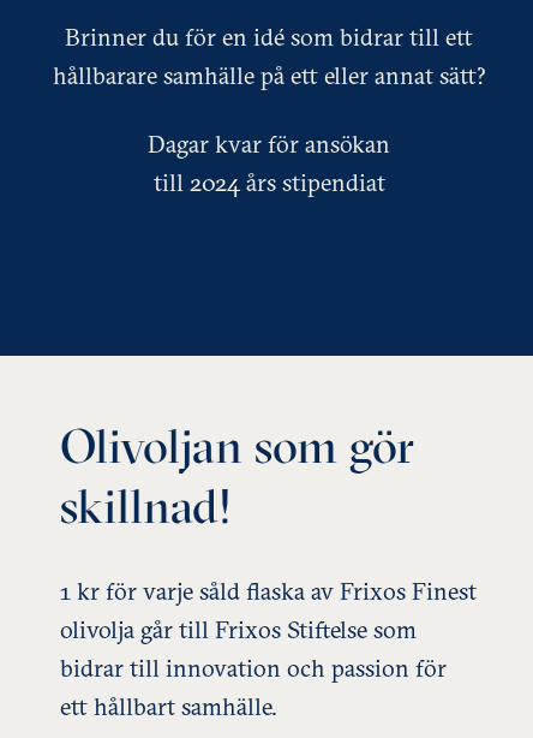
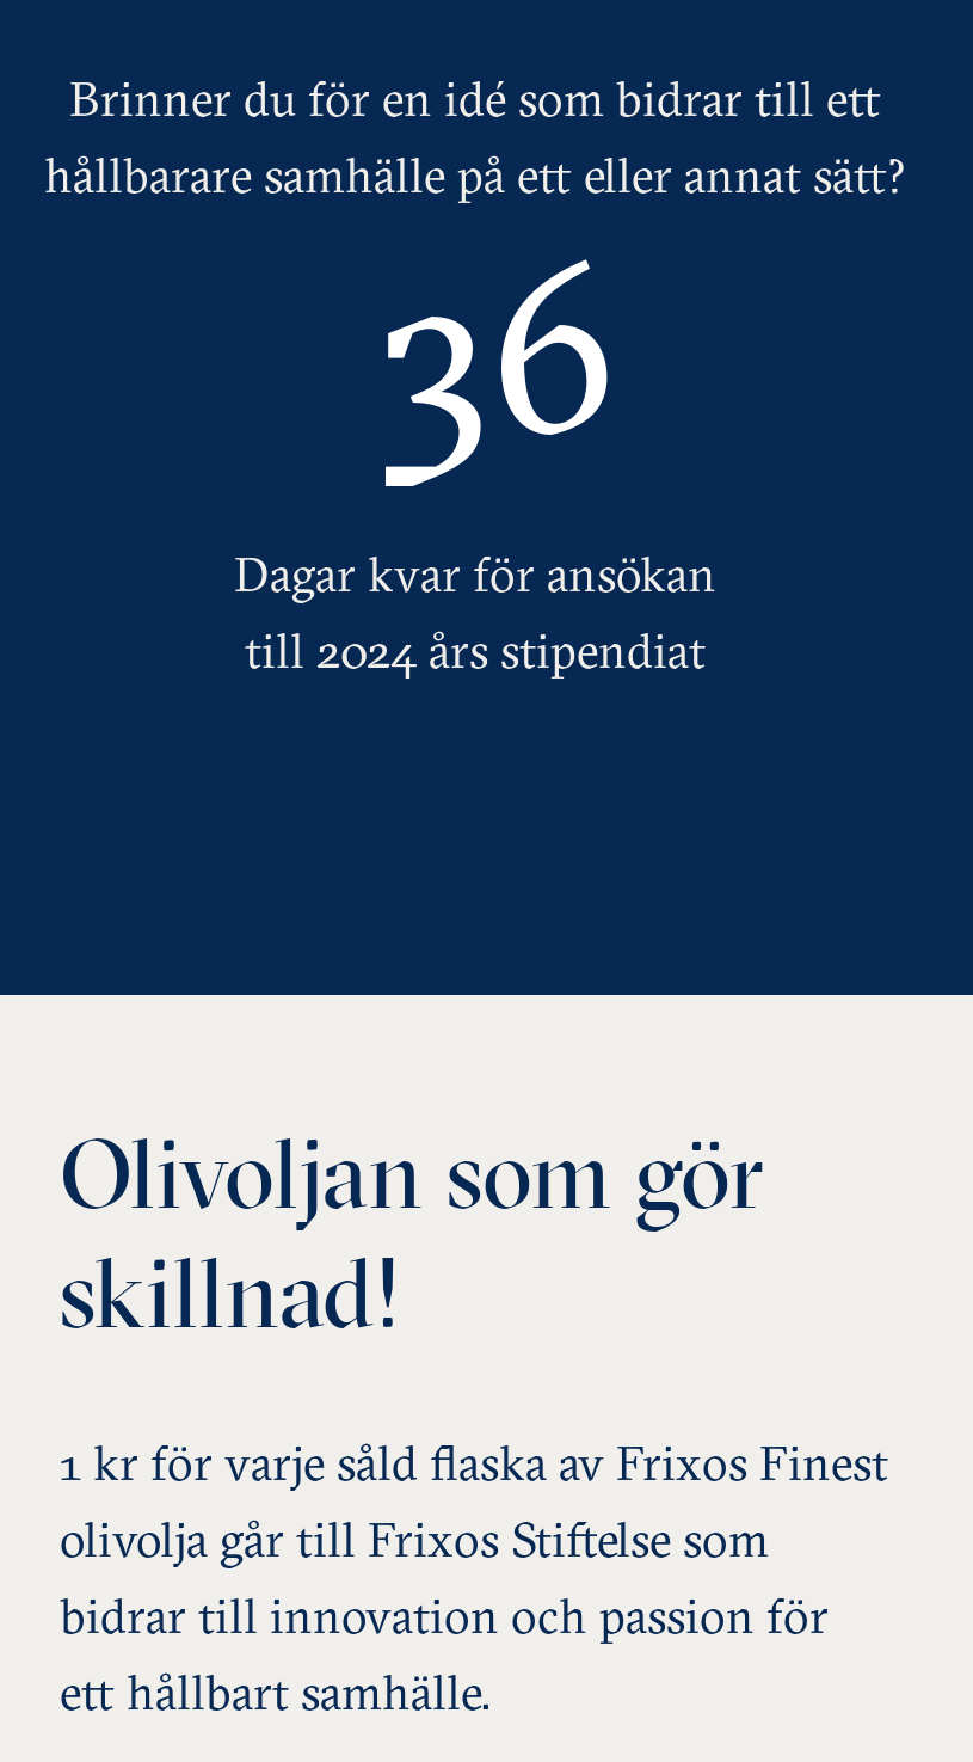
+ 36
